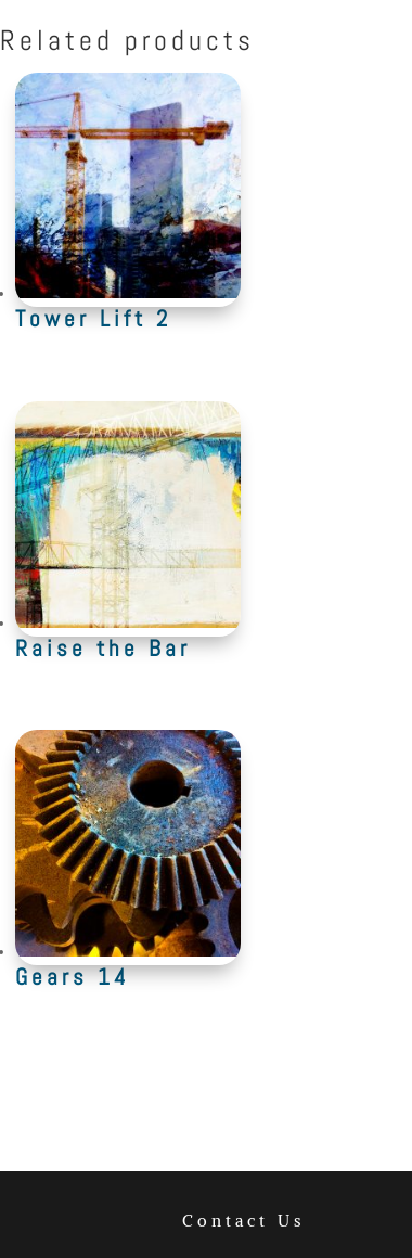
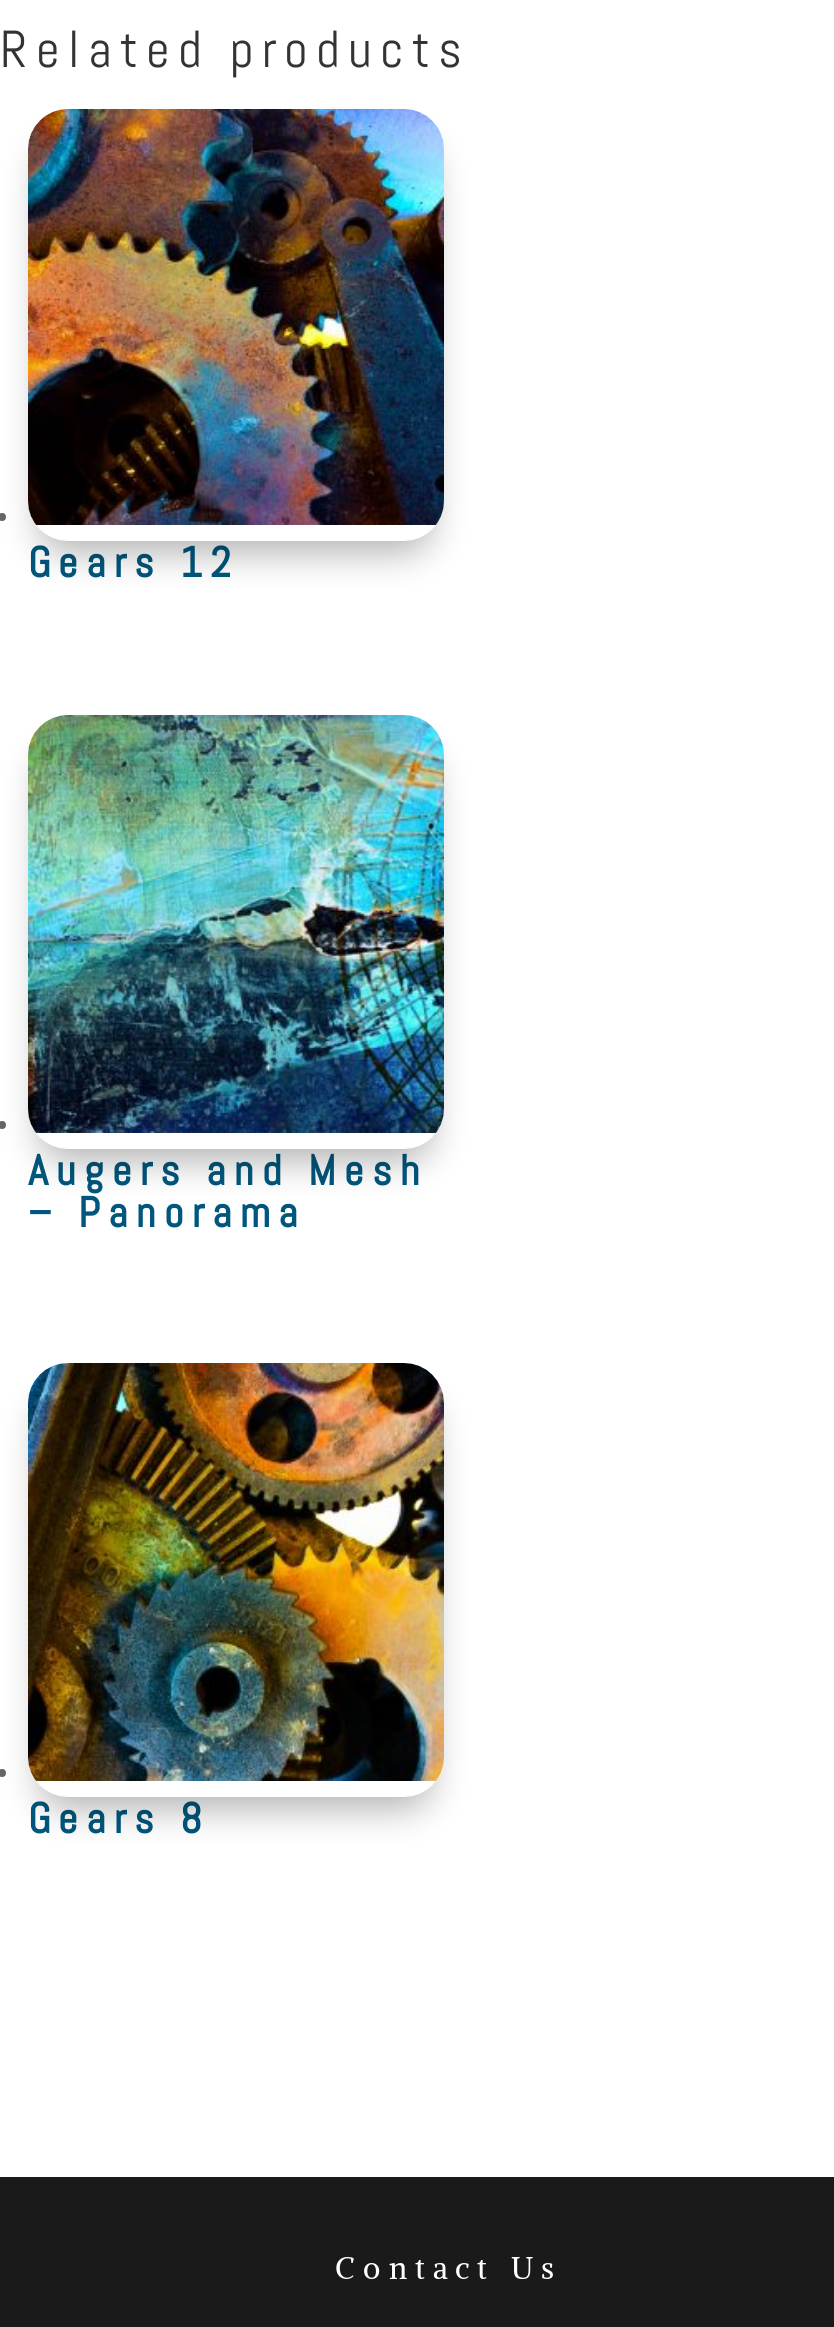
- [image]
- Tower Lift 2
+ [image]
+ Gears 12

- [image]
- Raise the Bar
+ [image]
+ Augers and Mesh
+ – Panorama

- [image]
- Gears 14
+ [image]
+ Gears 8
